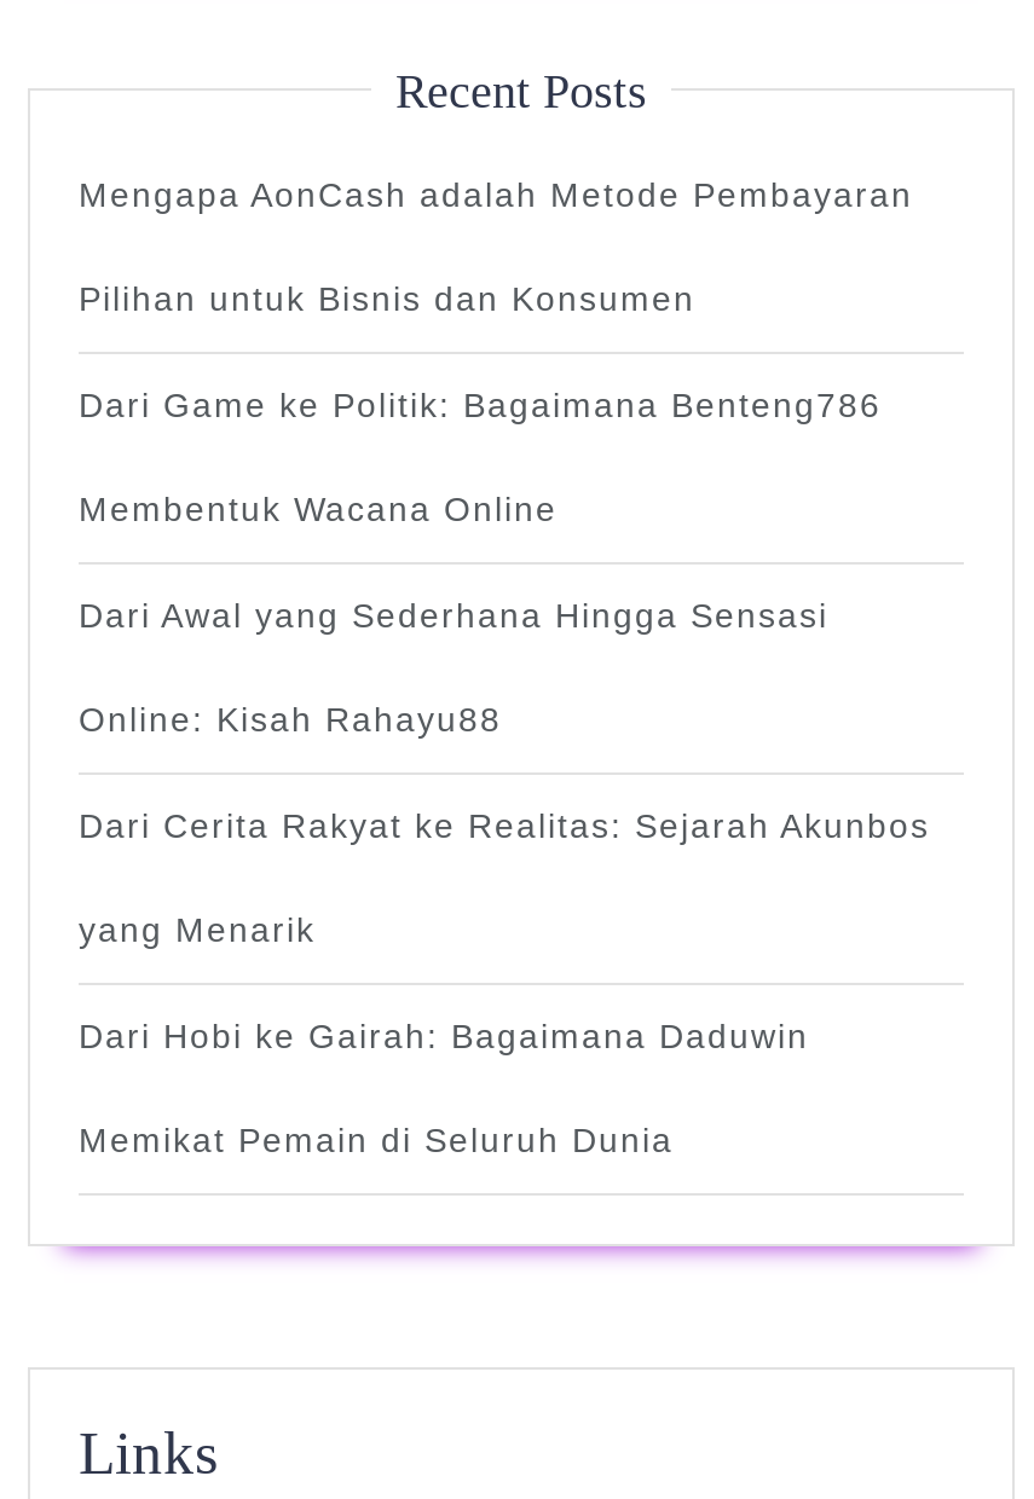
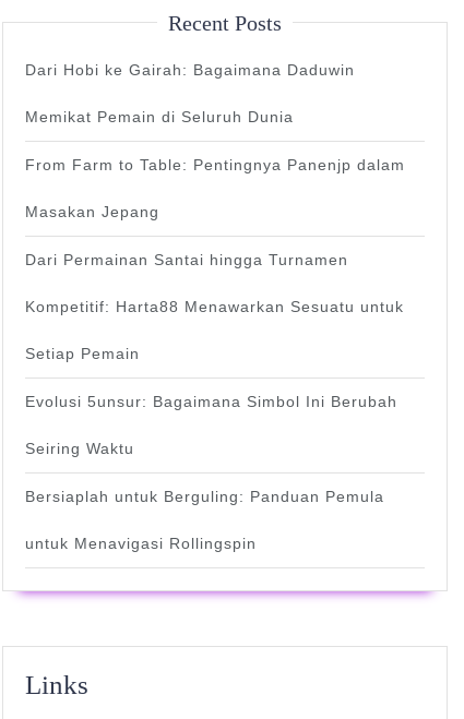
- Mengapa AonCash adalah Metode Pembayaran
- Pilihan untuk Bisnis dan Konsumen
- Dari Game ke Politik: Bagaimana Benteng786
- Membentuk Wacana Online
- Dari Awal yang Sederhana Hingga Sensasi
- Online: Kisah Rahayu88
- Dari Cerita Rakyat ke Realitas: Sejarah Akunbos
- yang Menarik

moved up: Dari Hobi ke Gairah: Bagaimana Daduwin | Memikat Pemain di Seluruh Dunia

+ From Farm to Table: Pentingnya Panenjp dalam
+ Masakan Jepang
+ Dari Permainan Santai hingga Turnamen
+ Kompetitif: Harta88 Menawarkan Sesuatu untuk
+ Setiap Pemain
+ Evolusi 5unsur: Bagaimana Simbol Ini Berubah
+ Seiring Waktu
+ Bersiaplah untuk Berguling: Panduan Pemula
+ untuk Menavigasi Rollingspin
